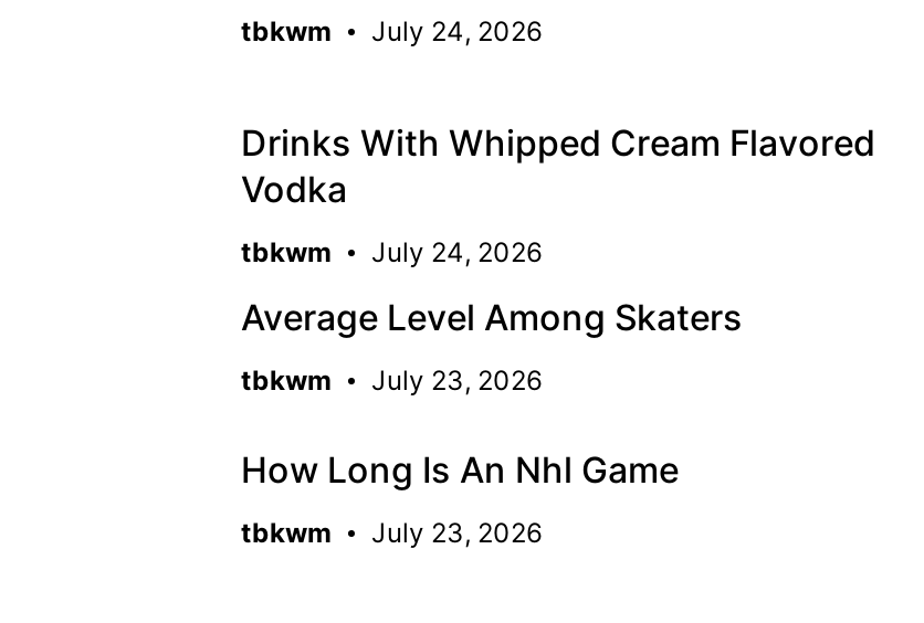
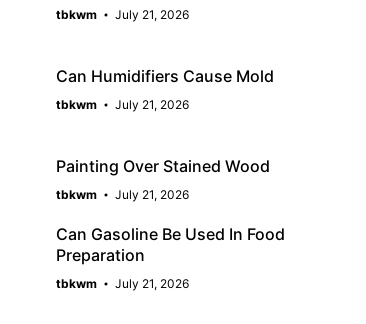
- tbkwm July 24, 2026
+ tbkwm July 21, 2026

- Drinks With Whipped Cream Flavored
- Vodka
+ Can Humidifiers Cause Mold

- tbkwm July 24, 2026
+ tbkwm July 21, 2026

- Average Level Among Skaters
+ Painting Over Stained Wood

- tbkwm July 23, 2026
+ tbkwm July 21, 2026

- How Long Is An Nhl Game
+ Can Gasoline Be Used In Food
+ Preparation

- tbkwm July 23, 2026
+ tbkwm July 21, 2026
